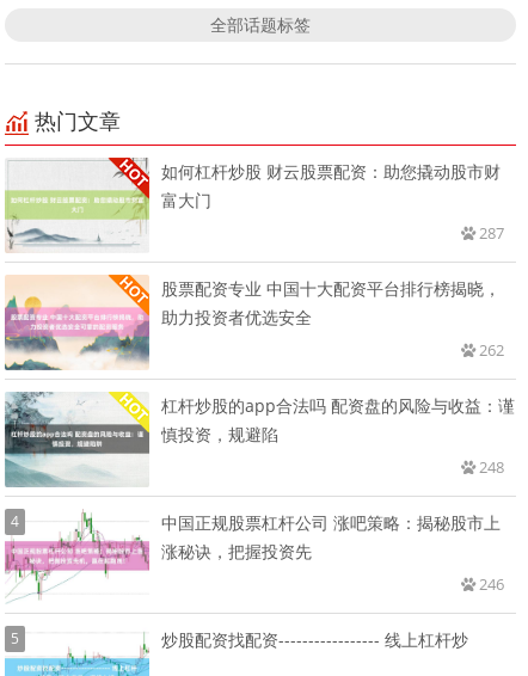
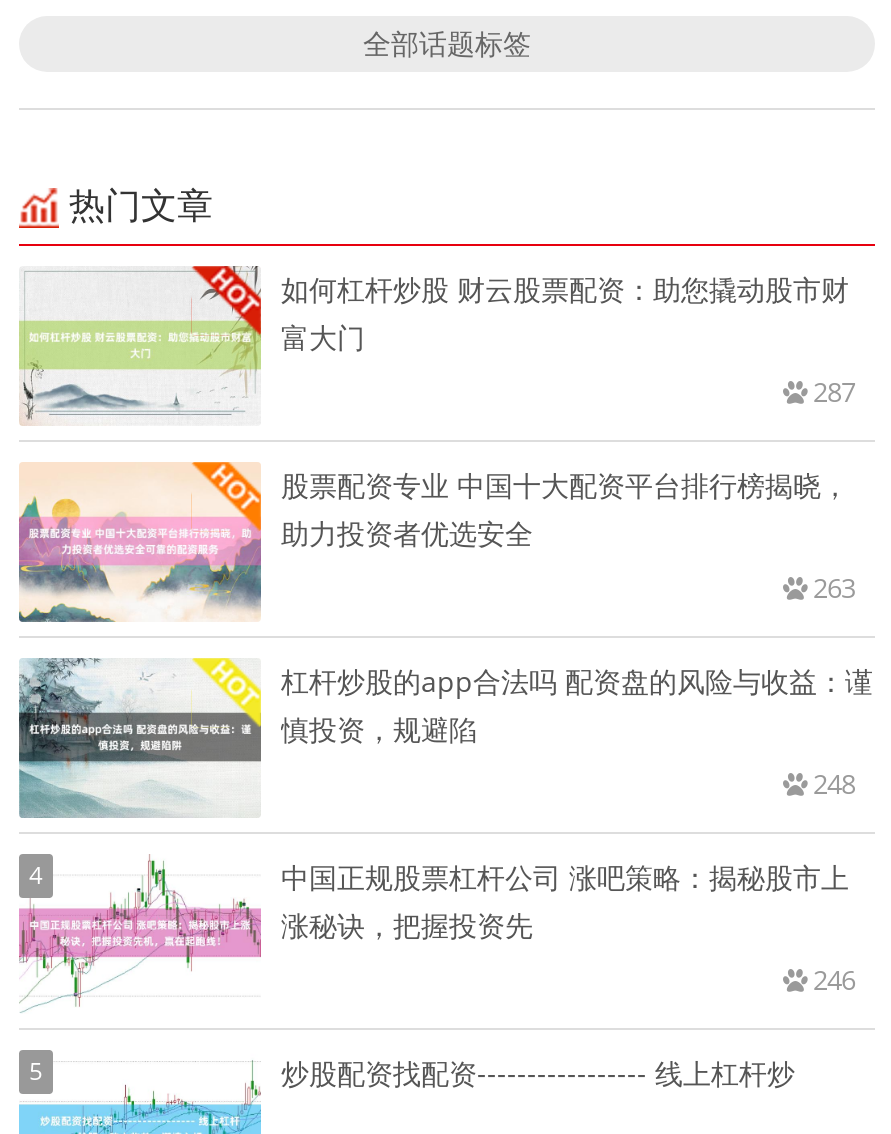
- 262
+ 263
